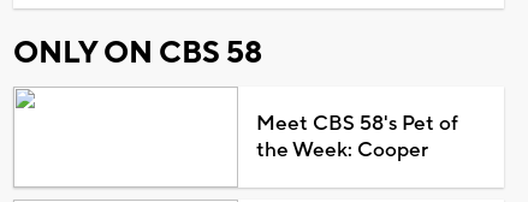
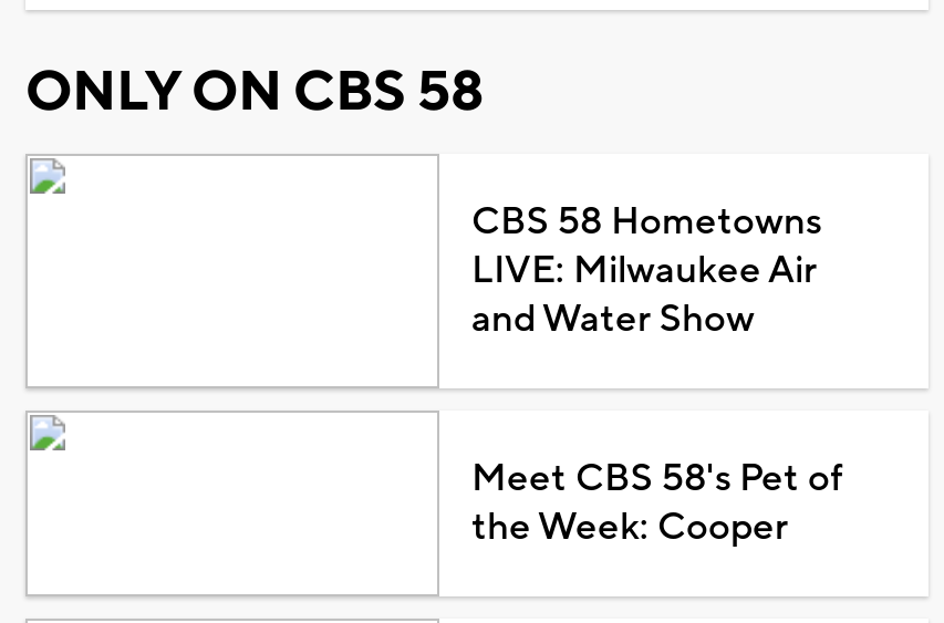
+ CBS 58 Hometowns
+ LIVE: Milwaukee Air
+ and Water Show
